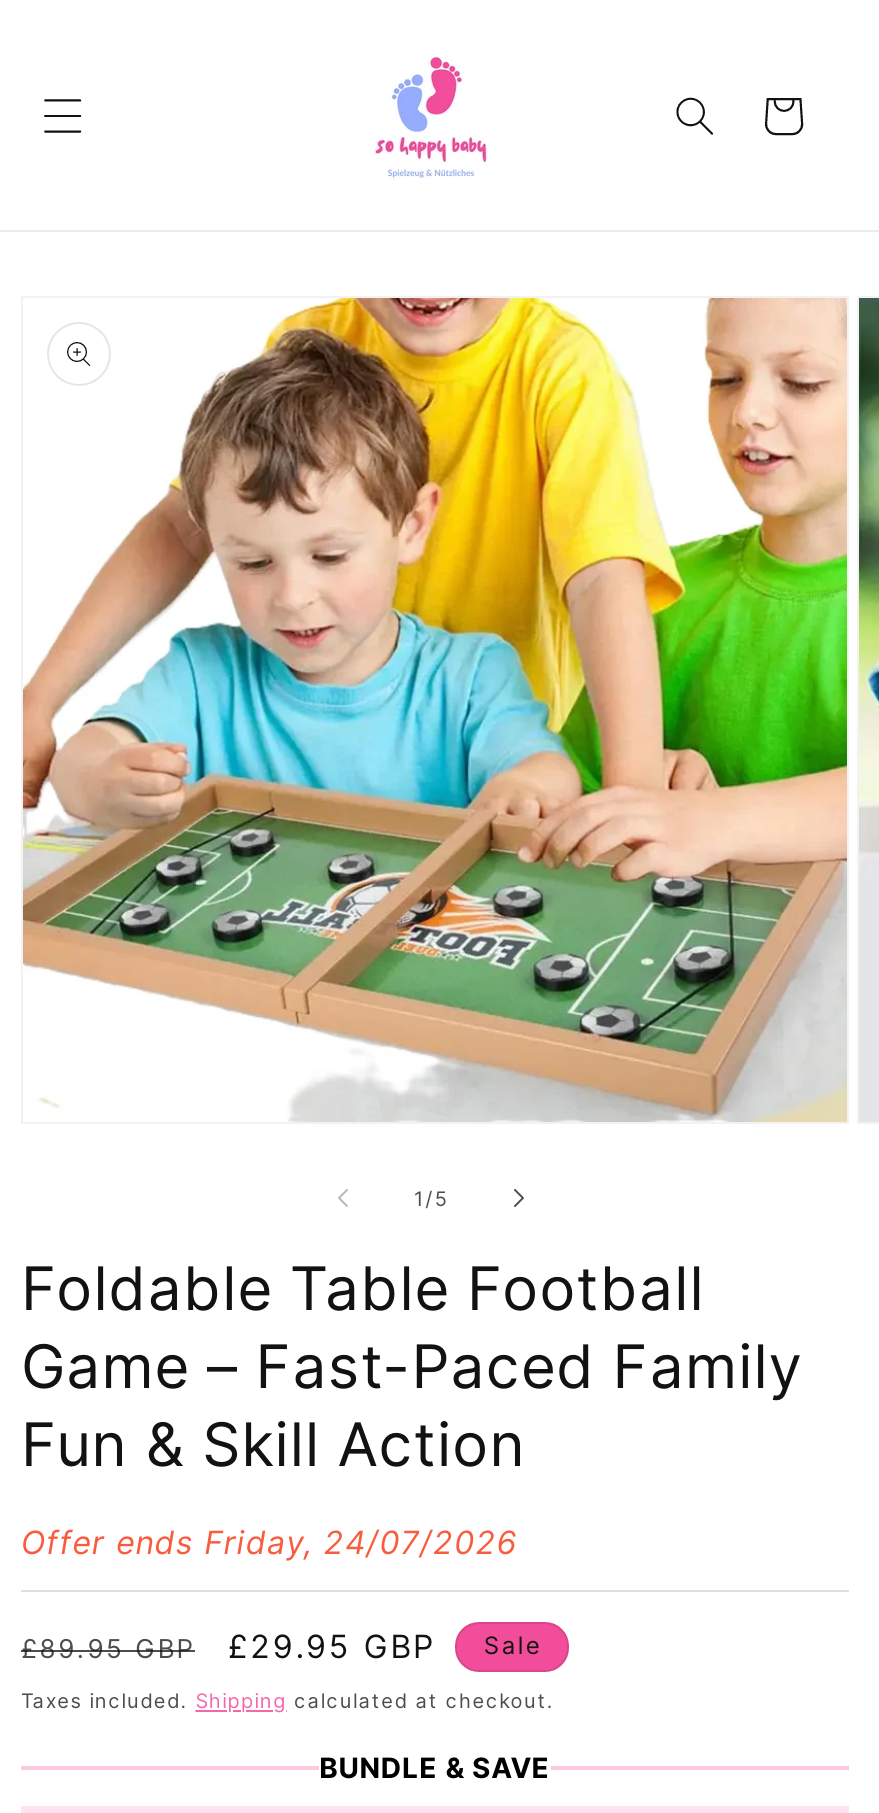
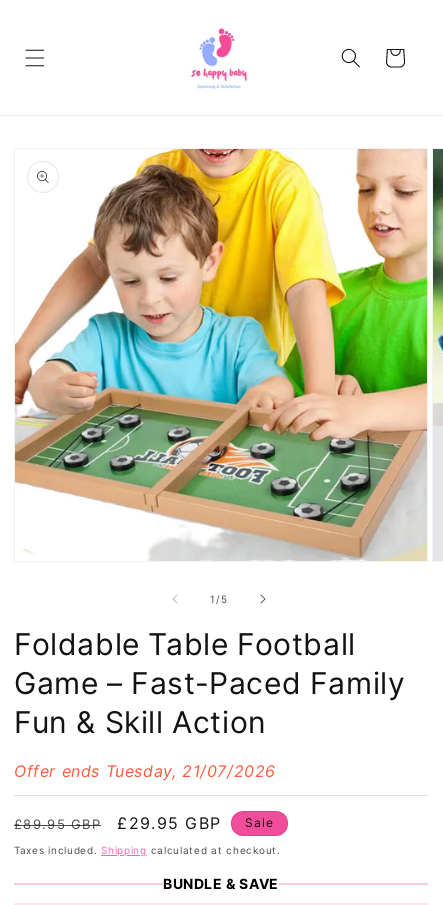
- Offer ends Friday, 24/07/2026
+ Offer ends Tuesday, 21/07/2026
